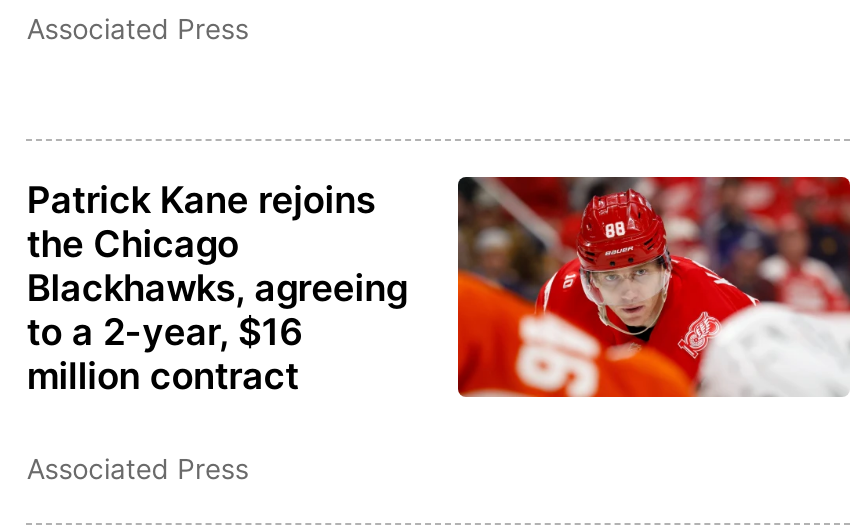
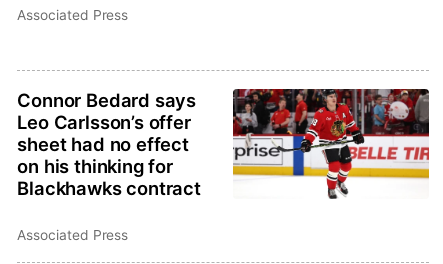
- [image]
- Patrick Kane rejoins
- the Chicago
- Blackhawks, agreeing
- to a 2-year, $16
- million contract
+ [image]
+ Connor Bedard says
+ Leo Carlsson’s offer
+ sheet had no effect
+ on his thinking for
+ Blackhawks contract
